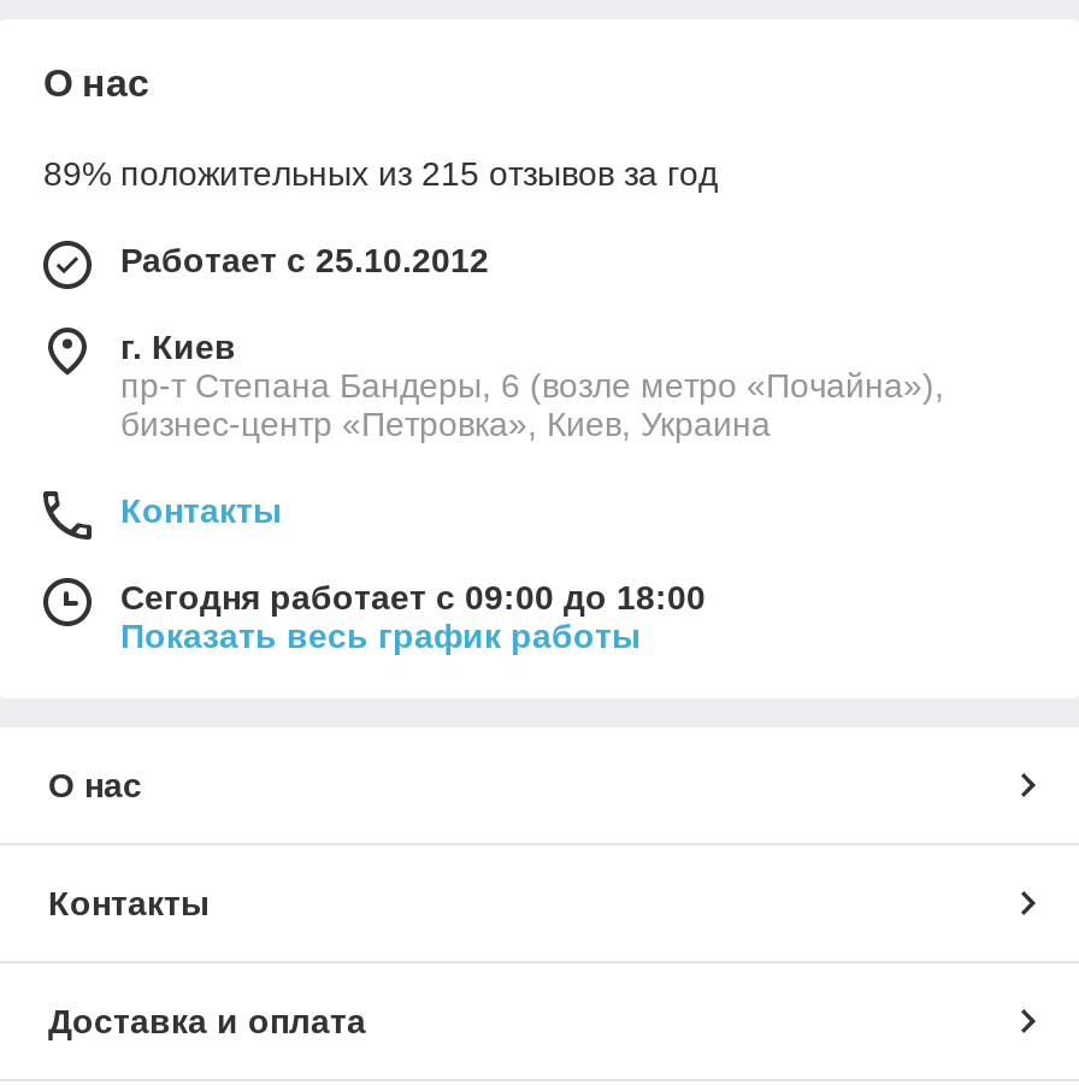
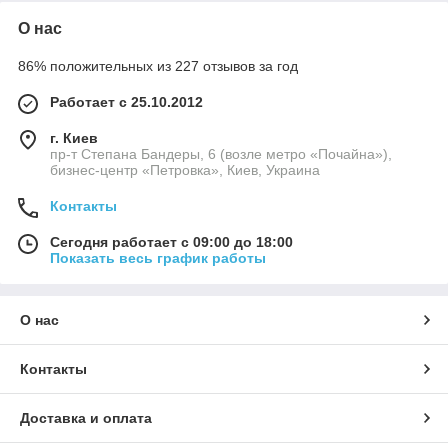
- 89% положительных из 215 отзывов за год
+ 86% положительных из 227 отзывов за год
